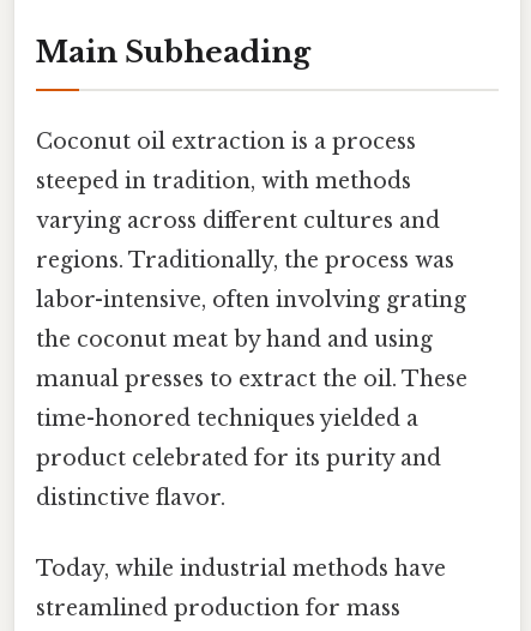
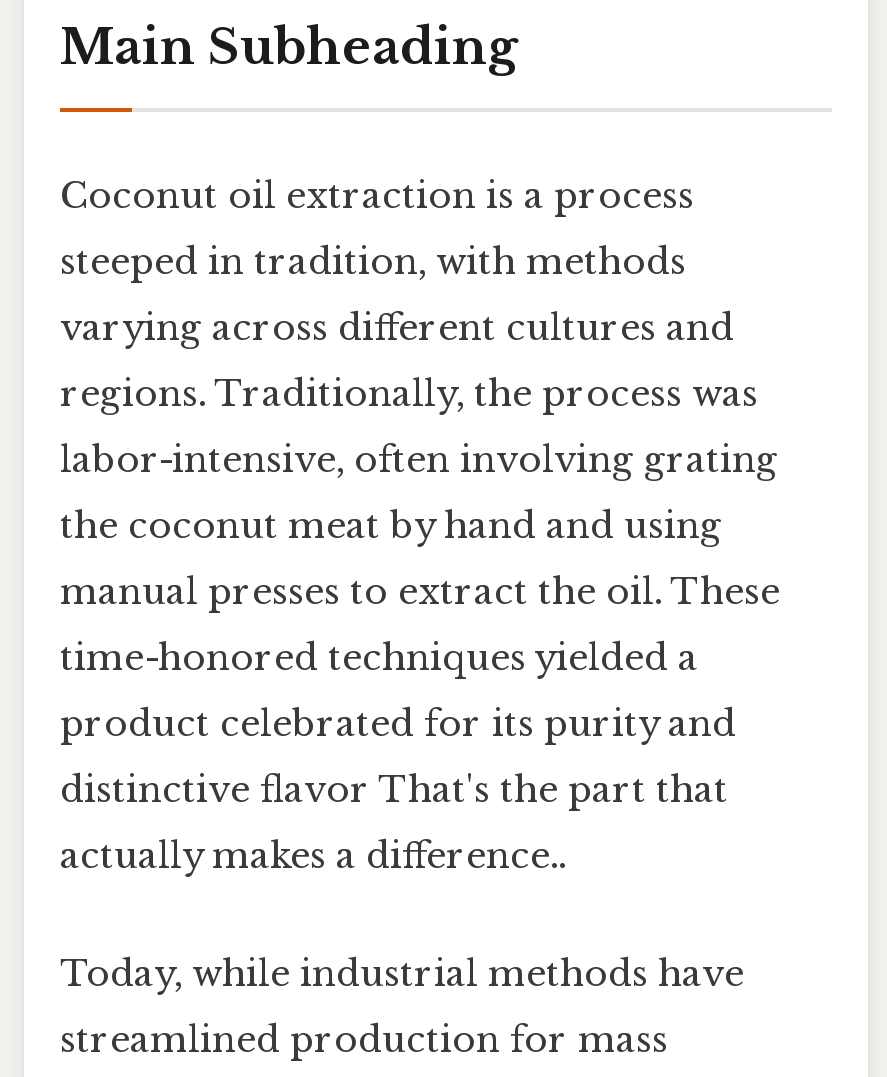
- distinctive flavor.
+ distinctive flavor That's the part that
+ actually makes a difference..
